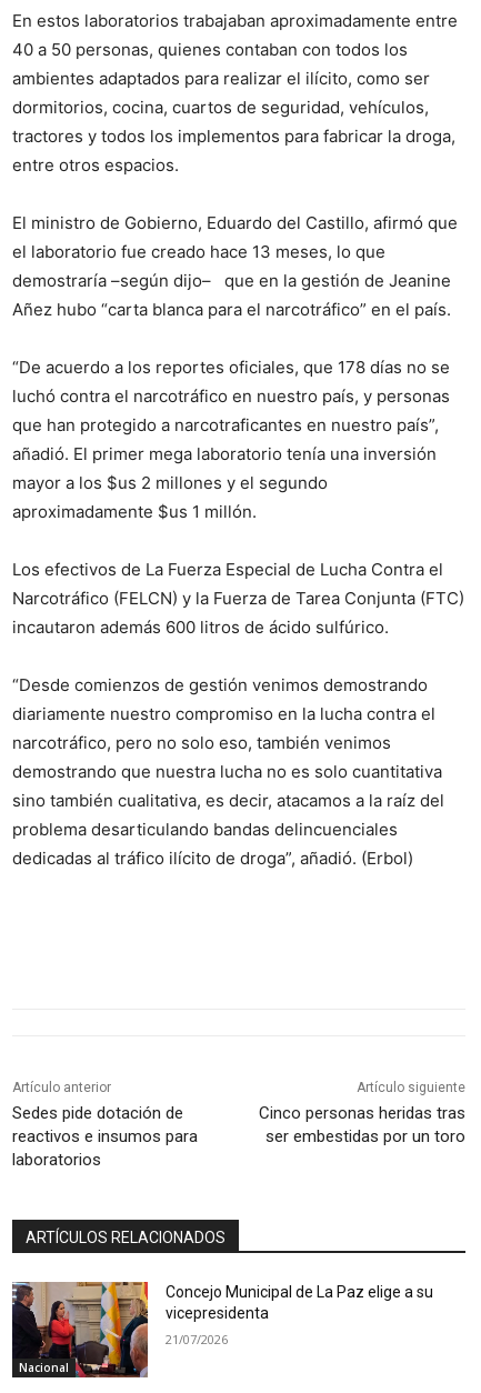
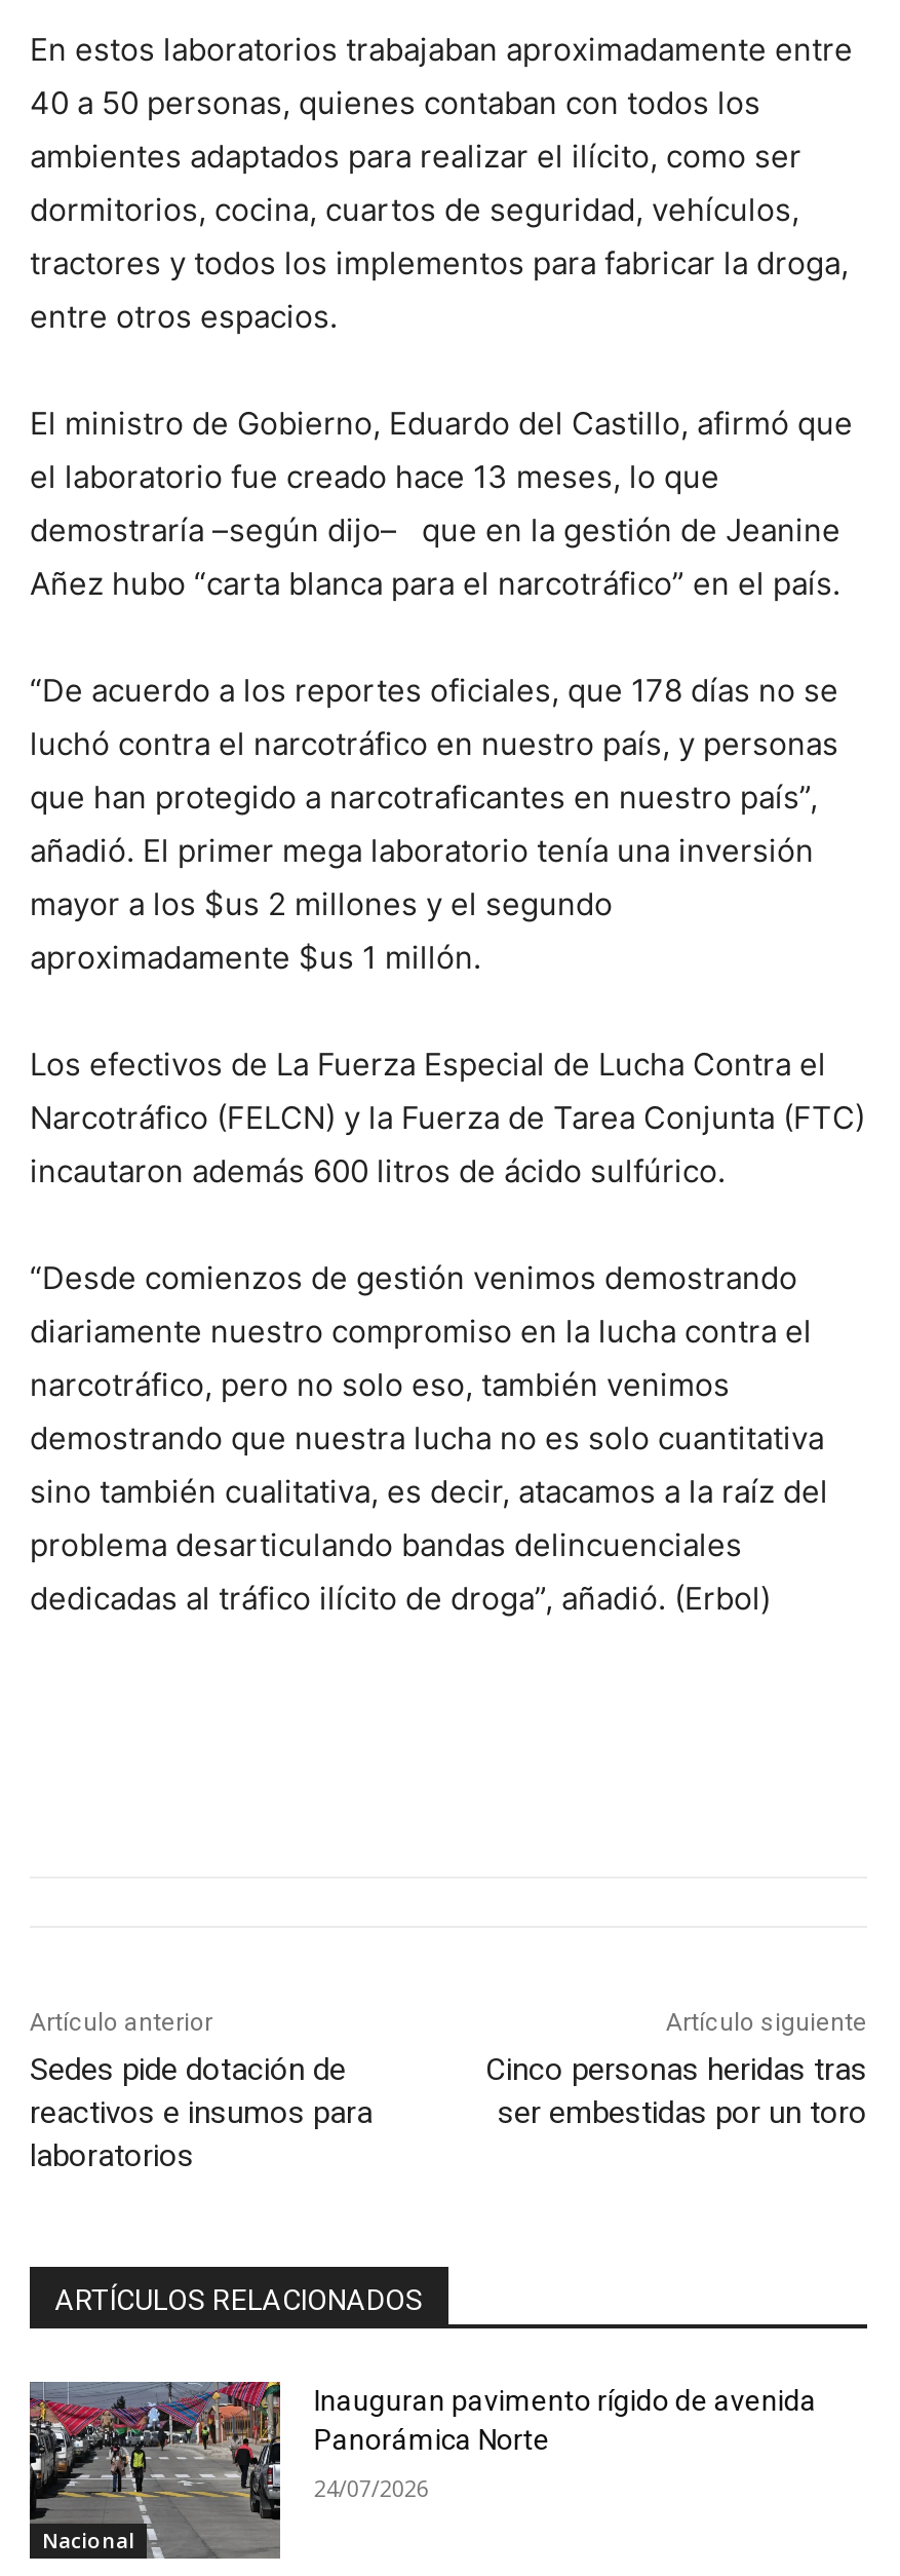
- [image]
- Concejo Municipal de La Paz elige a su
- vicepresidenta
+ [image]
+ Inauguran pavimento rígido de avenida
+ Panorámica Norte

- 21/07/2026
+ 24/07/2026
